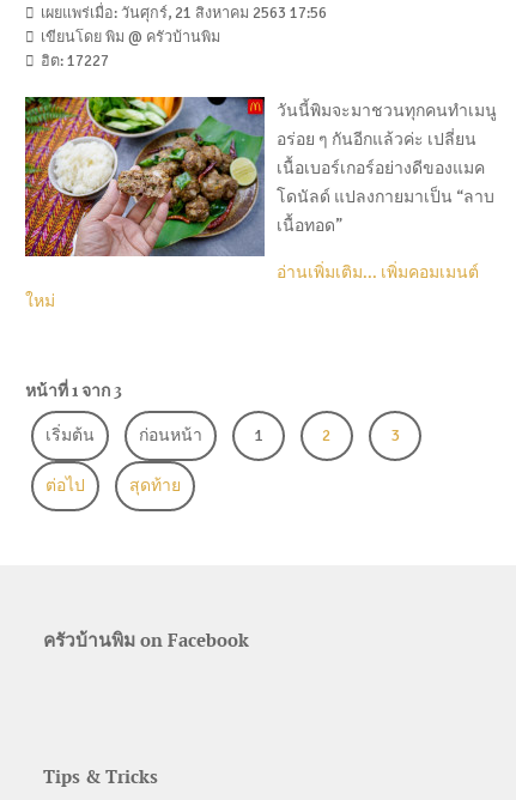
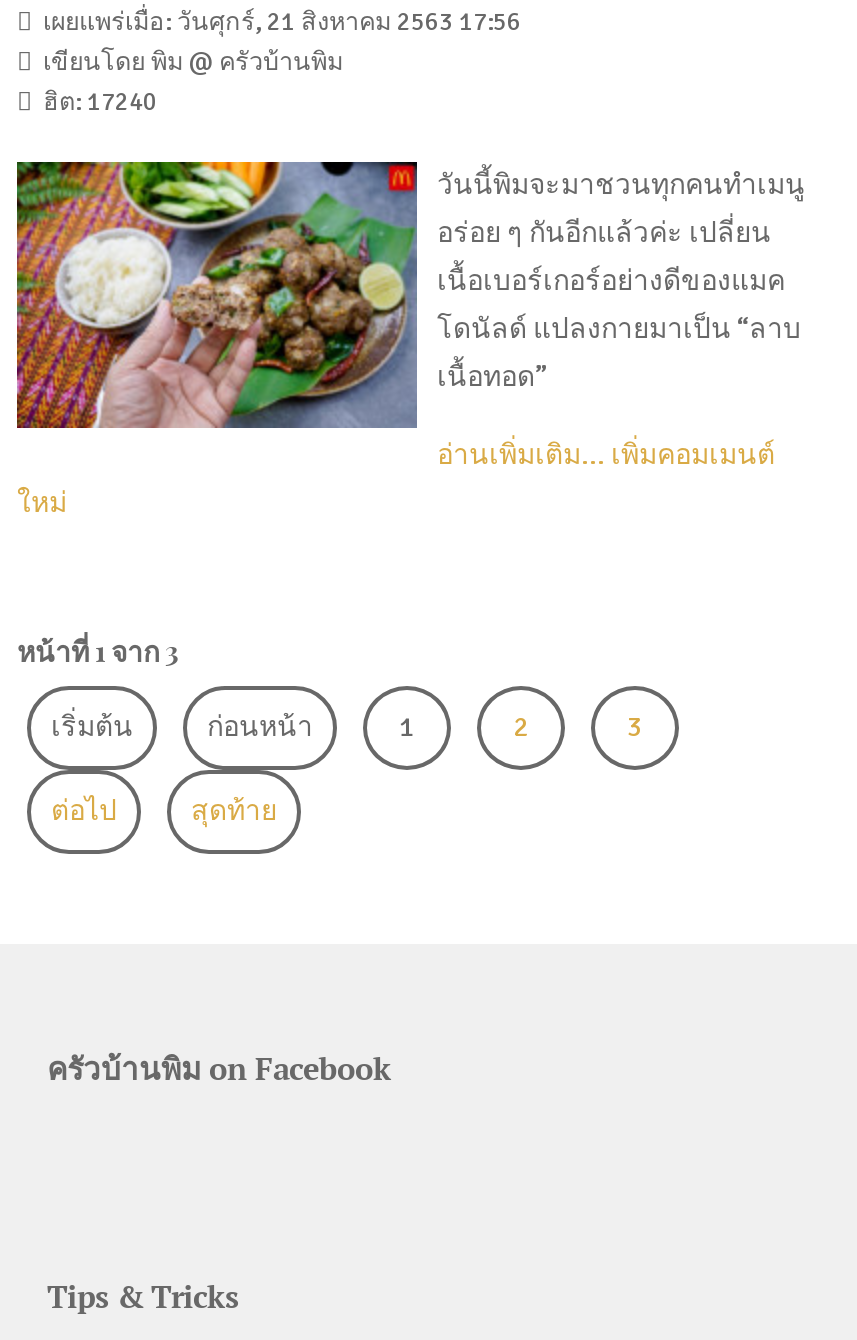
- ฮิต: 17227
+ ฮิต: 17240
